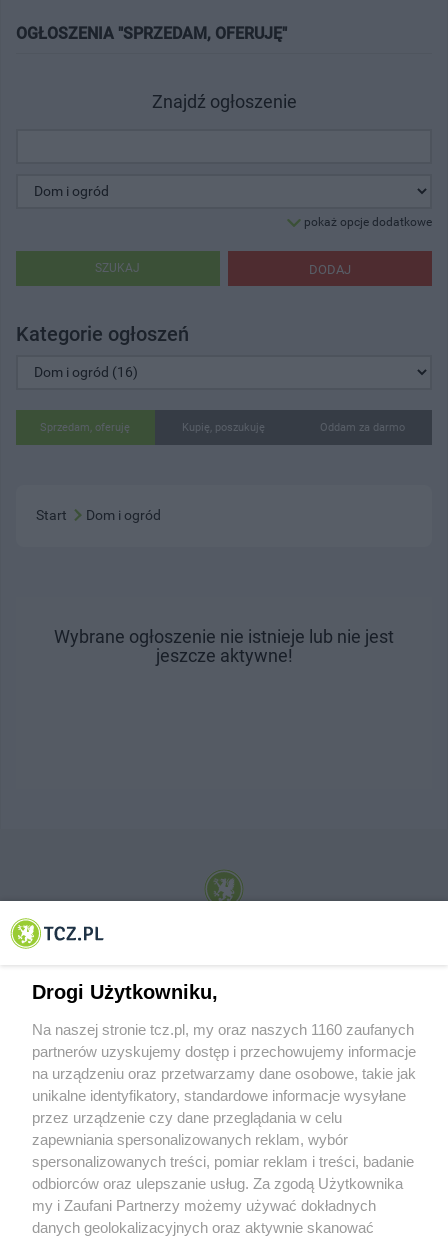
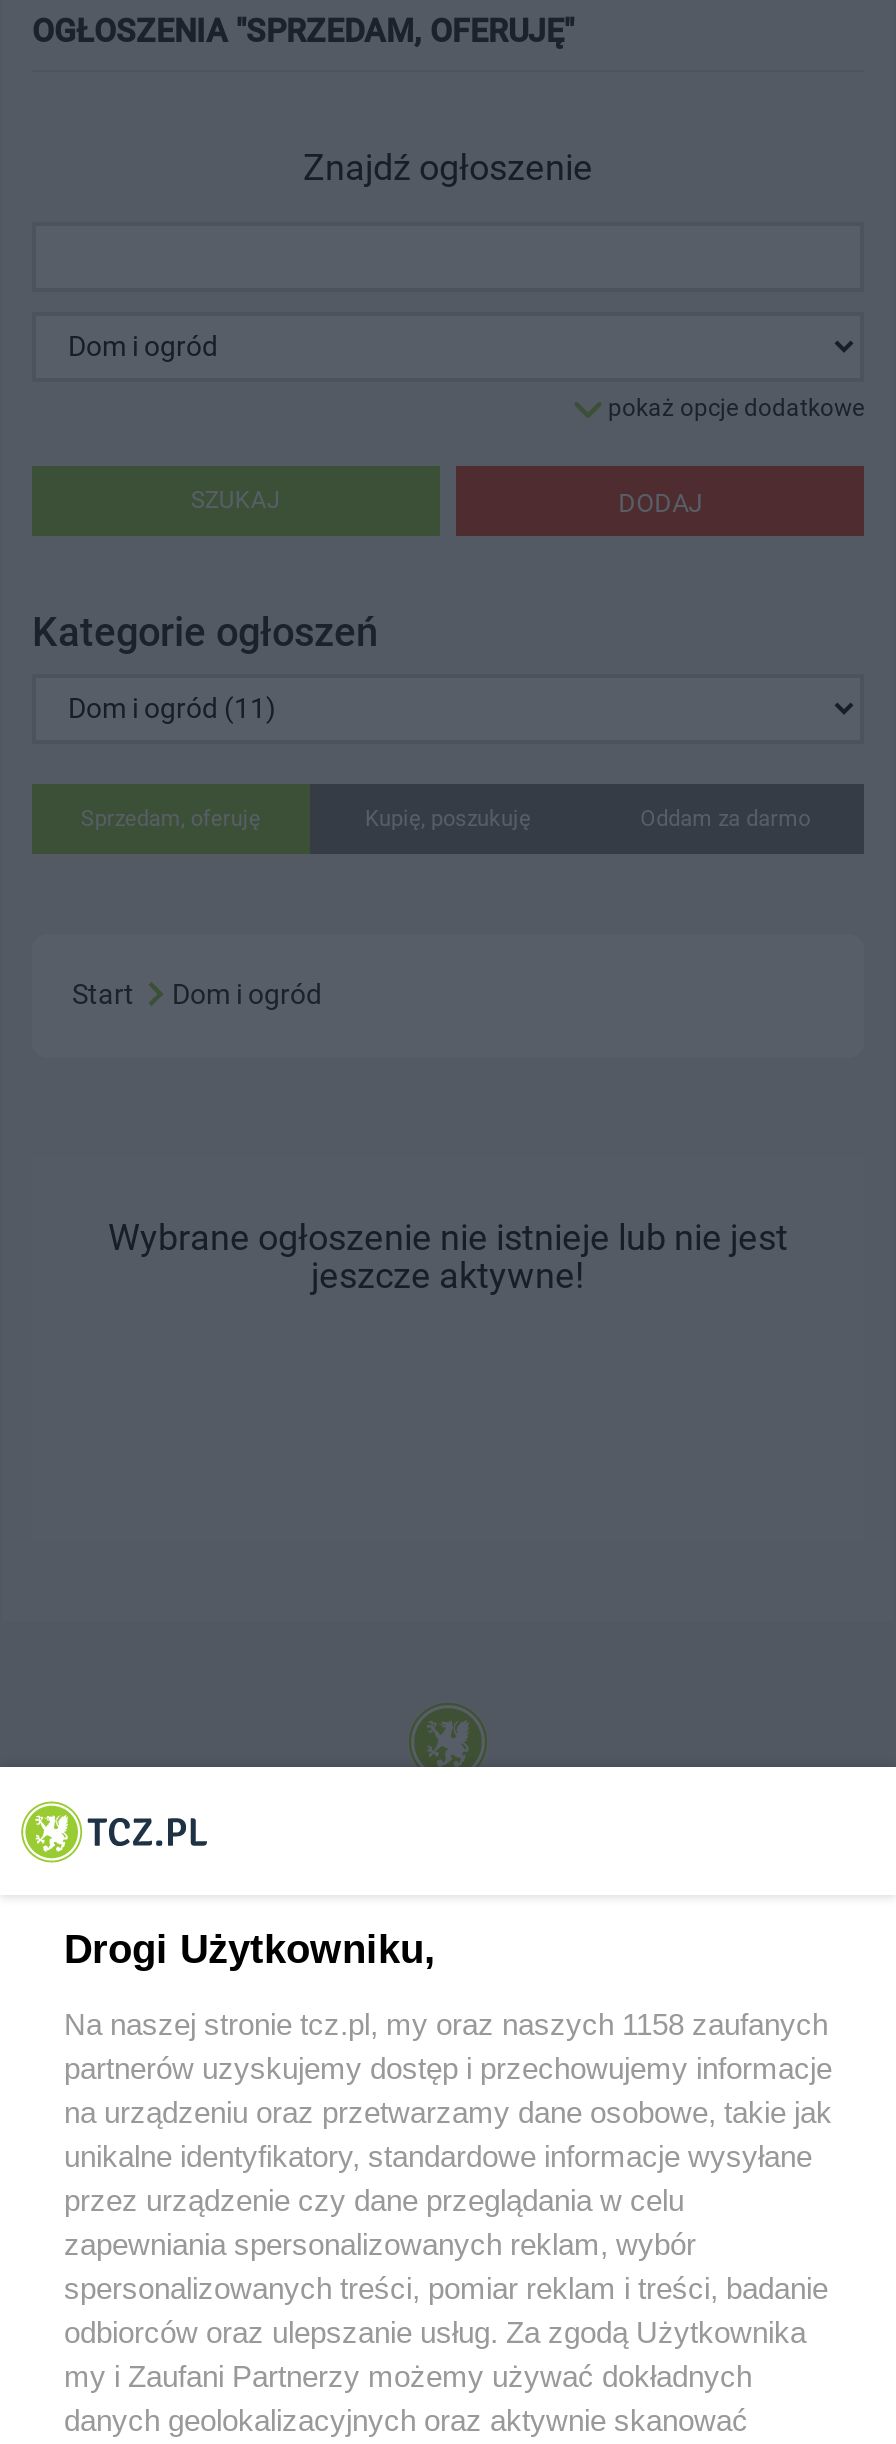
- Na naszej stronie tcz.pl, my oraz naszych 1160 zaufanych
+ Na naszej stronie tcz.pl, my oraz naszych 1158 zaufanych
